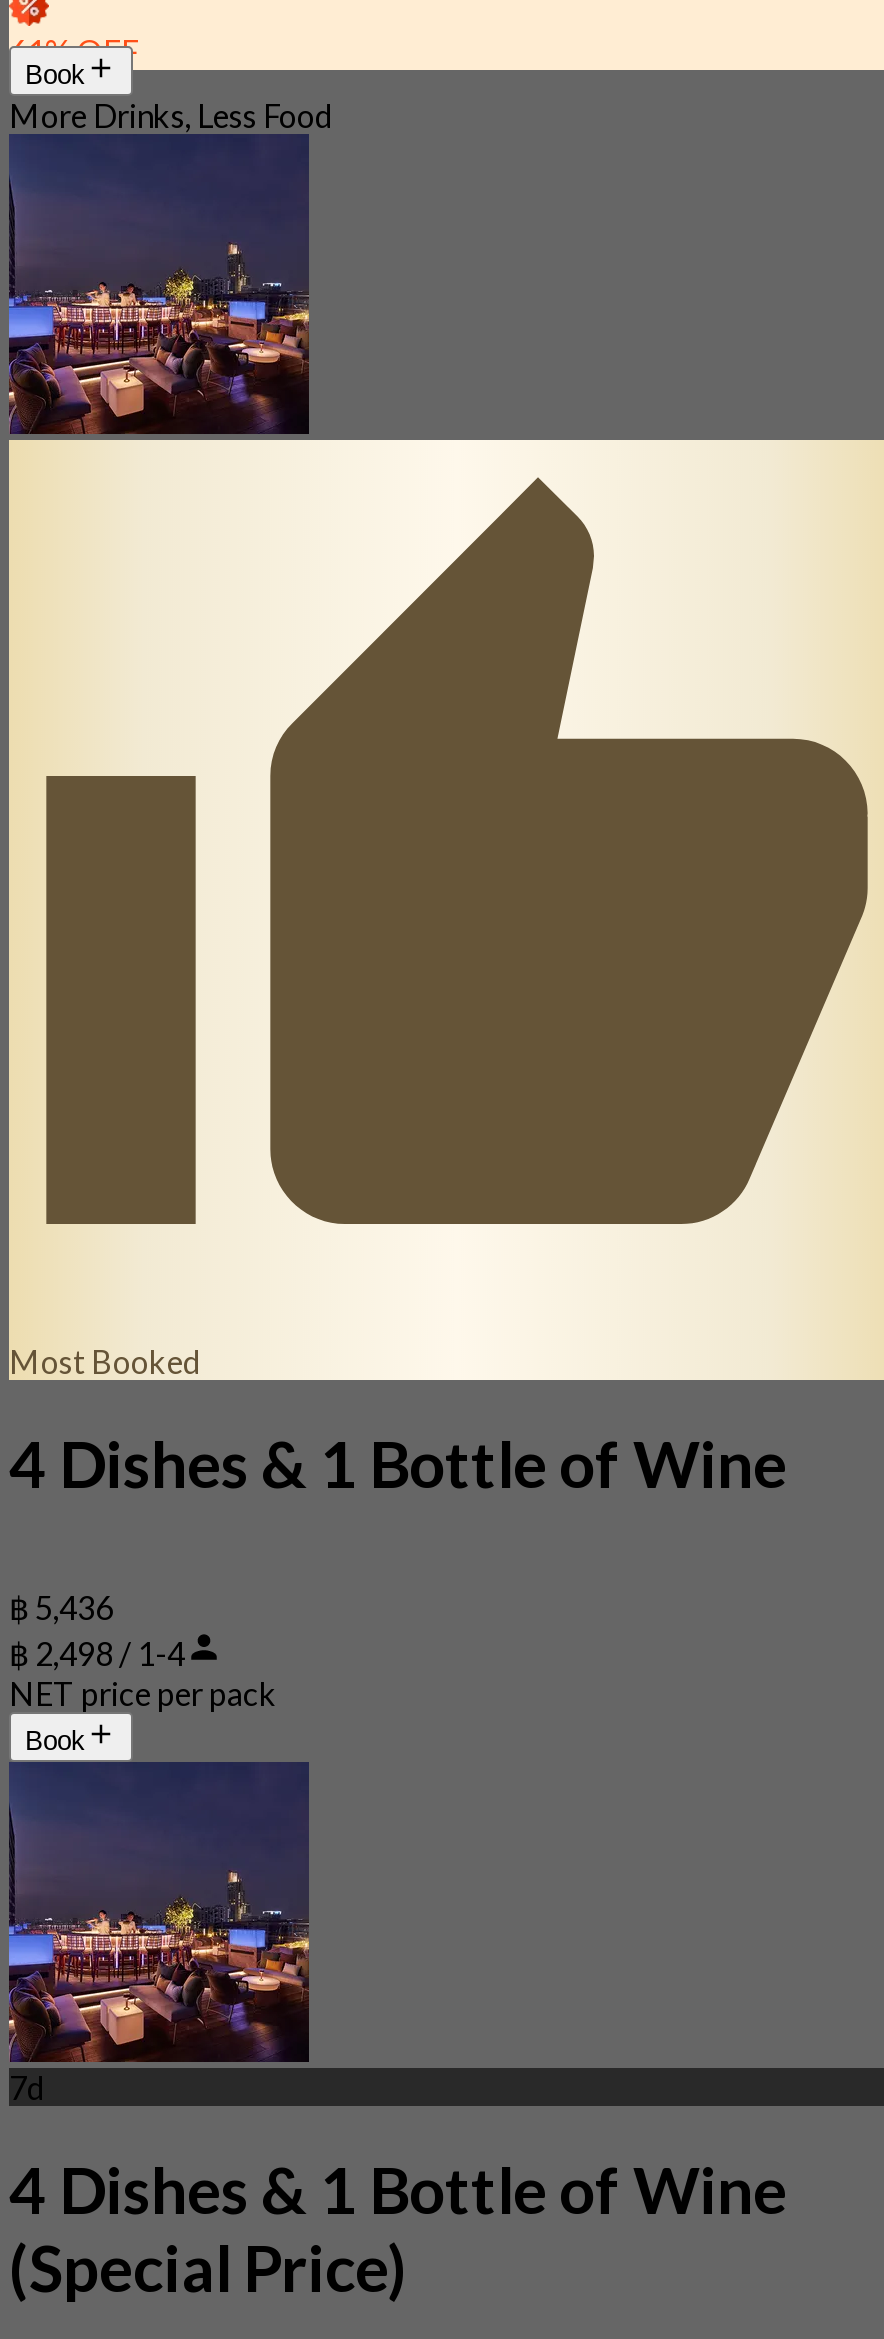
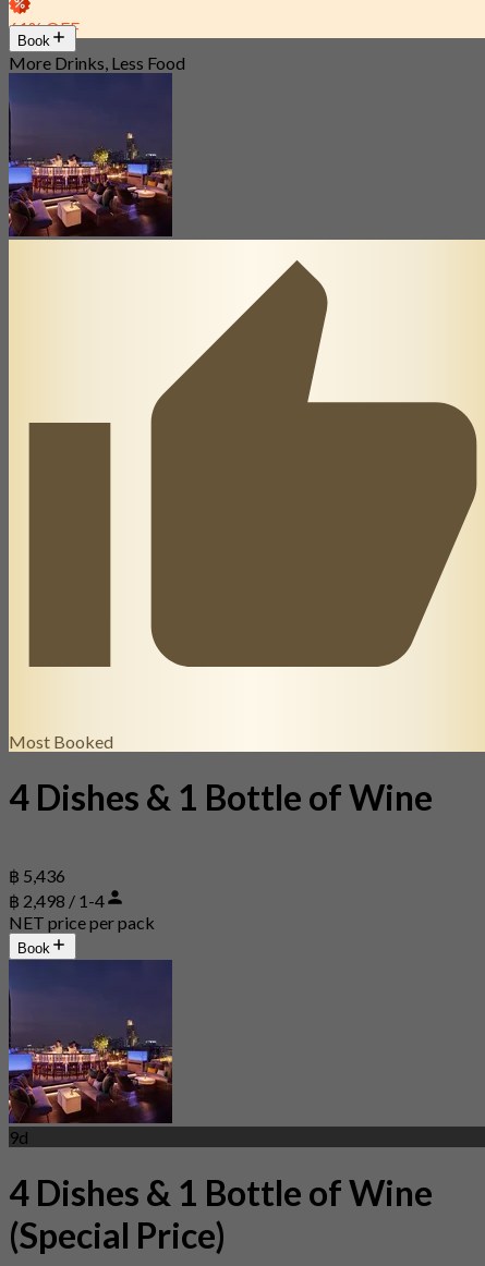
- 7d
+ 9d
